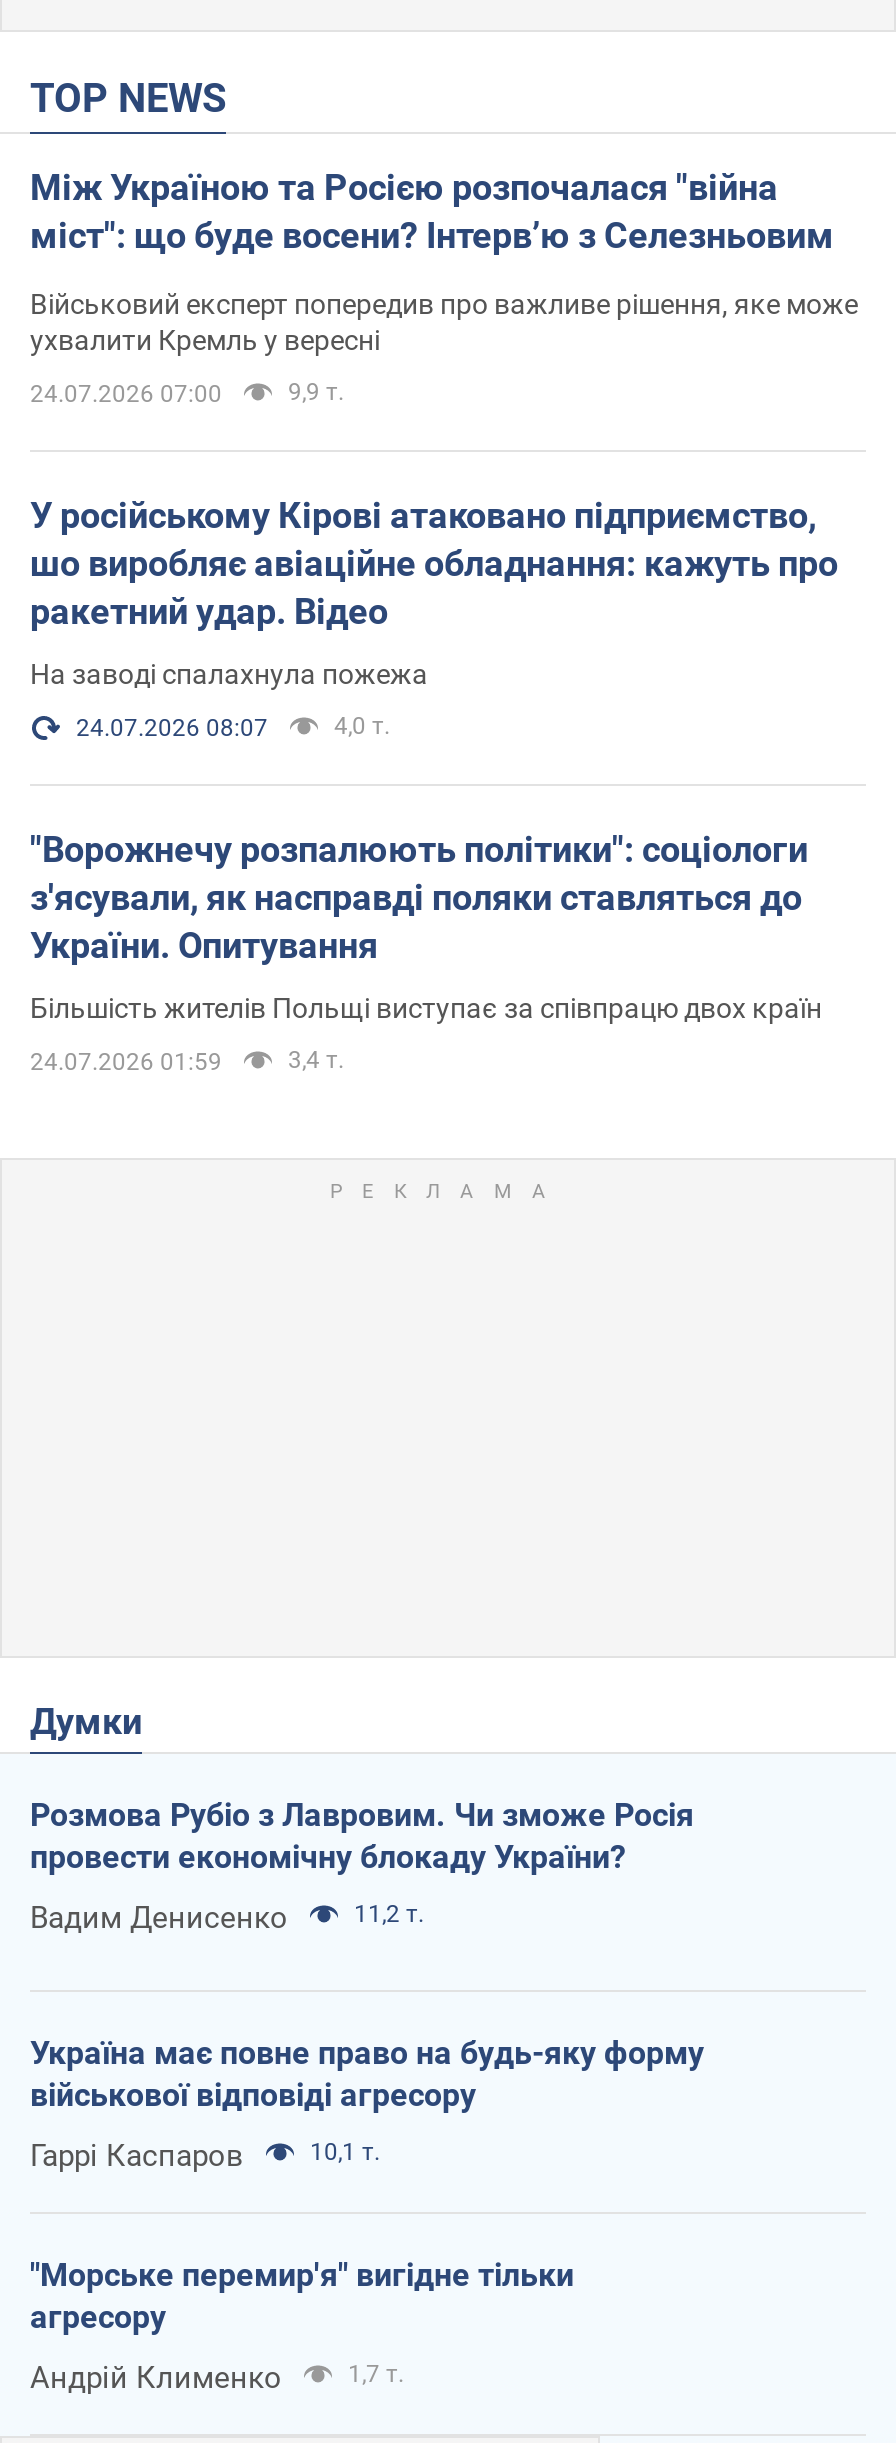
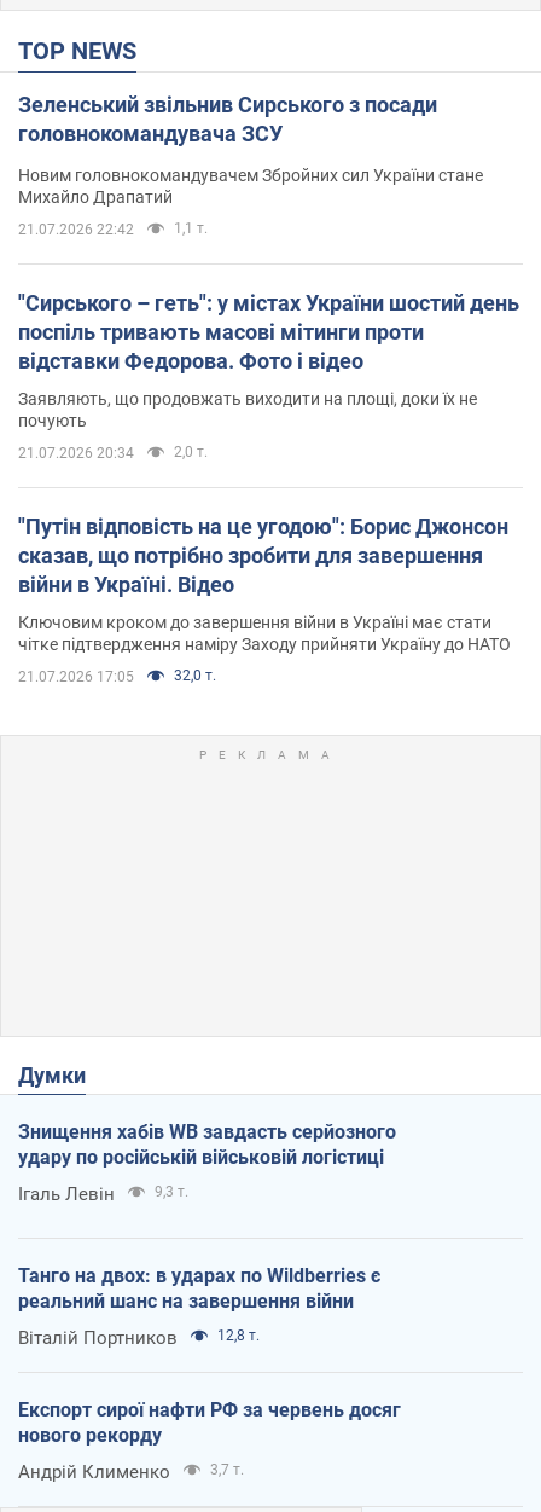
- Між Україною та Росією розпочалася "війна
- міст": що буде восени? Інтерв’ю з Селезньовим
+ Зеленський звільнив Сирського з посади
+ головнокомандувача ЗСУ

- Військовий експерт попередив про важливе рішення, яке може
- ухвалити Кремль у вересні
+ Новим головнокомандувачем Збройних сил України стане
+ Михайло Драпатий

- 24.07.2026 07:00
- 9,9 т.
+ 21.07.2026 22:42
+ 1,1 т.

- У російському Кірові атаковано підприємство,
- шо виробляє авіаційне обладнання: кажуть про
- ракетний удар. Відео
+ "Сирського – геть": у містах України шостий день
+ поспіль тривають масові мітинги проти
+ відставки Федорова. Фото і відео

- На заводі спалахнула пожежа
+ Заявляють, що продовжать виходити на площі, доки їх не
+ почують

- 24.07.2026 08:07
- 4,0 т.
+ 21.07.2026 20:34
+ 2,0 т.

- "Ворожнечу розпалюють політики": соціологи
- з'ясували, як насправді поляки ставляться до
- України. Опитування
+ "Путін відповість на це угодою": Борис Джонсон
+ сказав, що потрібно зробити для завершення
+ війни в Україні. Відео

- Більшість жителів Польщі виступає за співпрацю двох країн
+ Ключовим кроком до завершення війни в Україні має стати
+ чітке підтвердження наміру Заходу прийняти Україну до НАТО

- 24.07.2026 01:59
- 3,4 т.
+ 21.07.2026 17:05
+ 32,0 т.

- Розмова Рубіо з Лавровим. Чи зможе Росія
- провести економічну блокаду України?
+ Знищення хабів WB завдасть серйозного
+ удару по російській військовій логістиці

- Вадим Денисенко
- 11,2 т.
+ Ігаль Левін
+ 9,3 т.

- Україна має повне право на будь-яку форму
- військової відповіді агресору
+ Танго на двох: в ударах по Wildberries є
+ реальний шанс на завершення війни

- Гаррі Каспаров
- 10,1 т.
+ Віталій Портников
+ 12,8 т.

- "Морське перемир'я" вигідне тільки
- агресору
+ Експорт сирої нафти РФ за червень досяг
+ нового рекорду

- 1,7 т.
+ 3,7 т.
